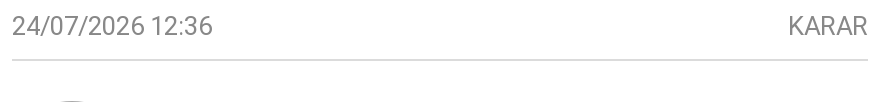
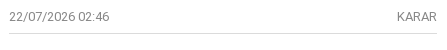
- 24/07/2026 12:36
+ 22/07/2026 02:46
